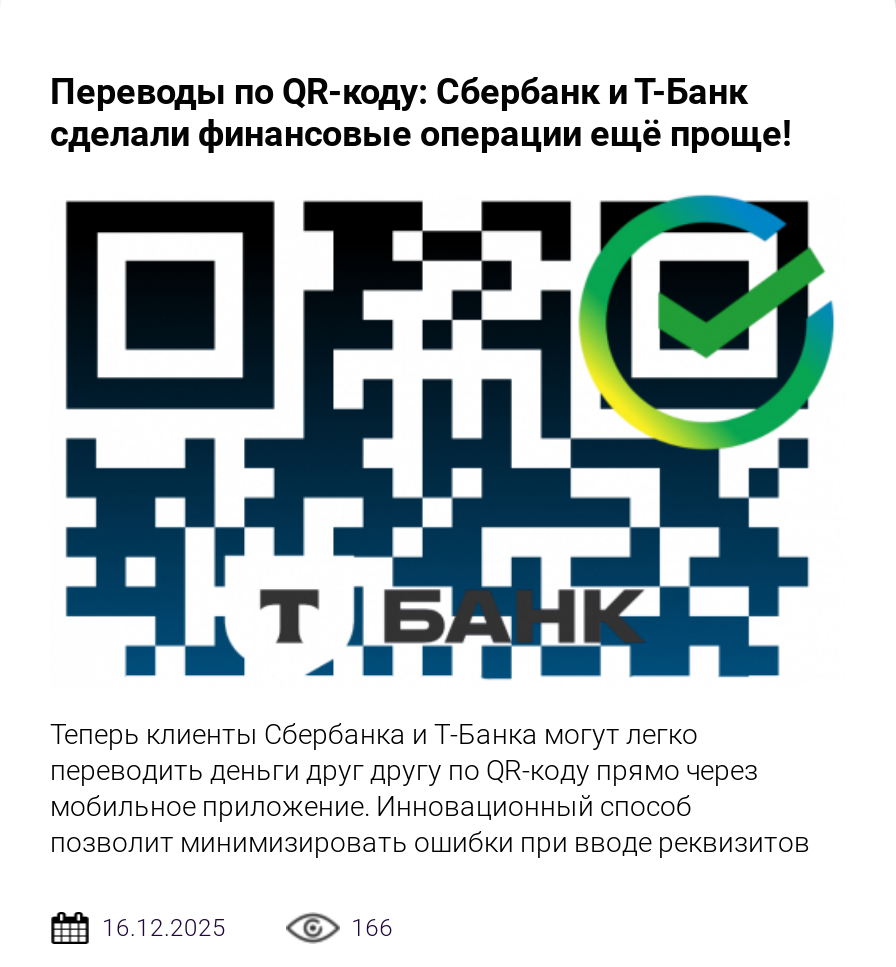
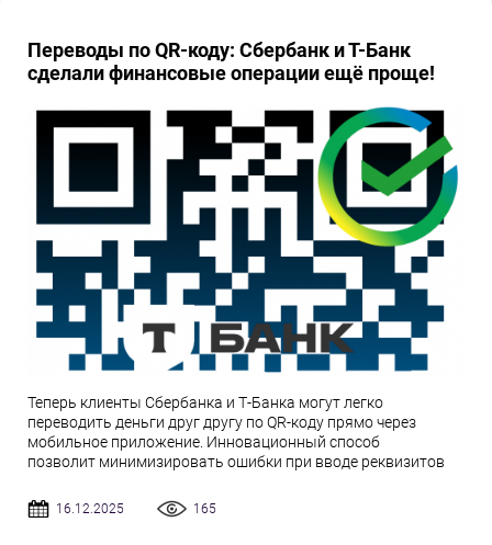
- 166
+ 165
